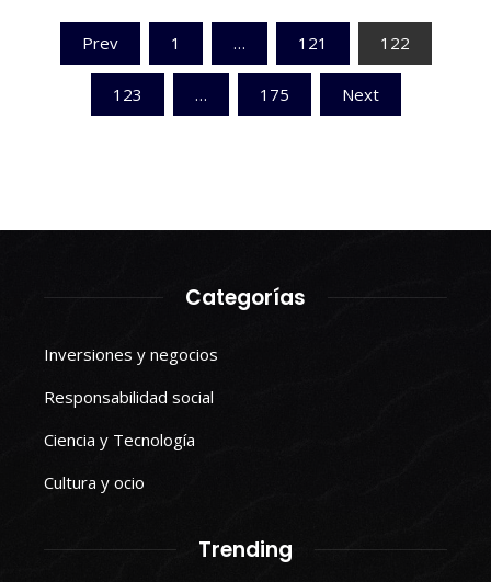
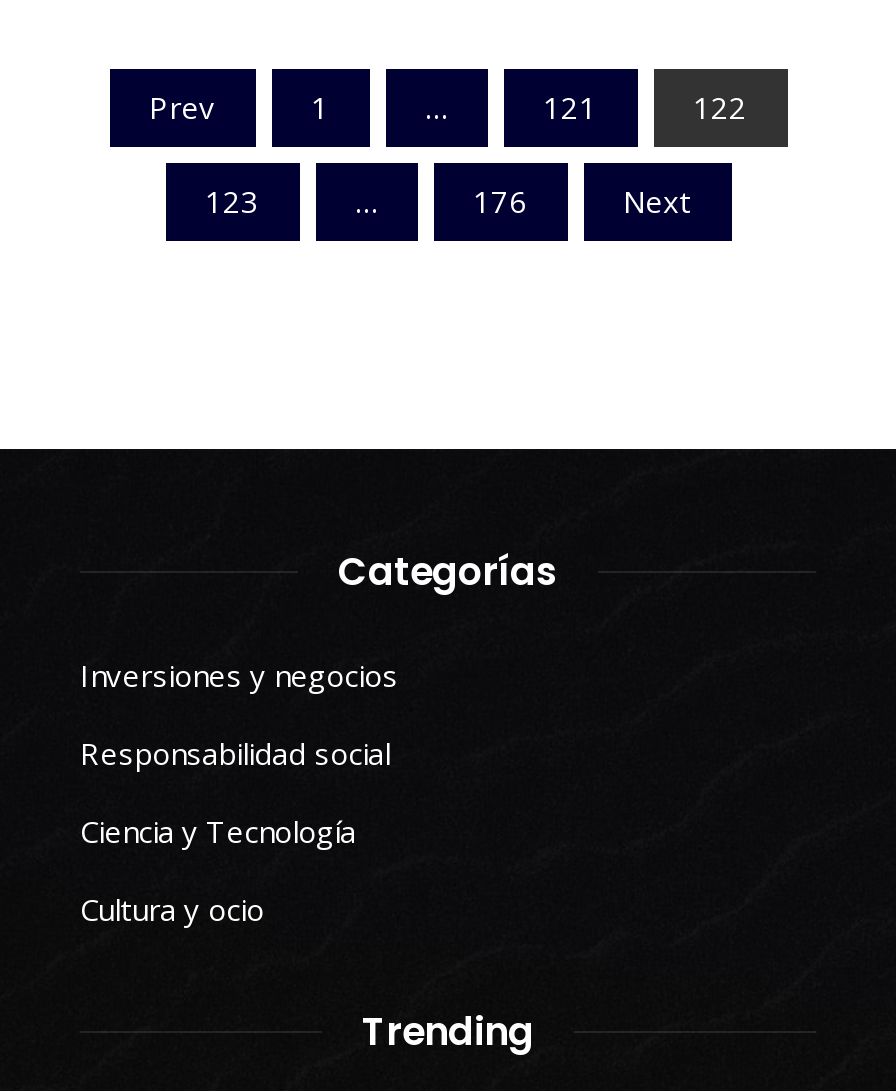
- 175
+ 176
